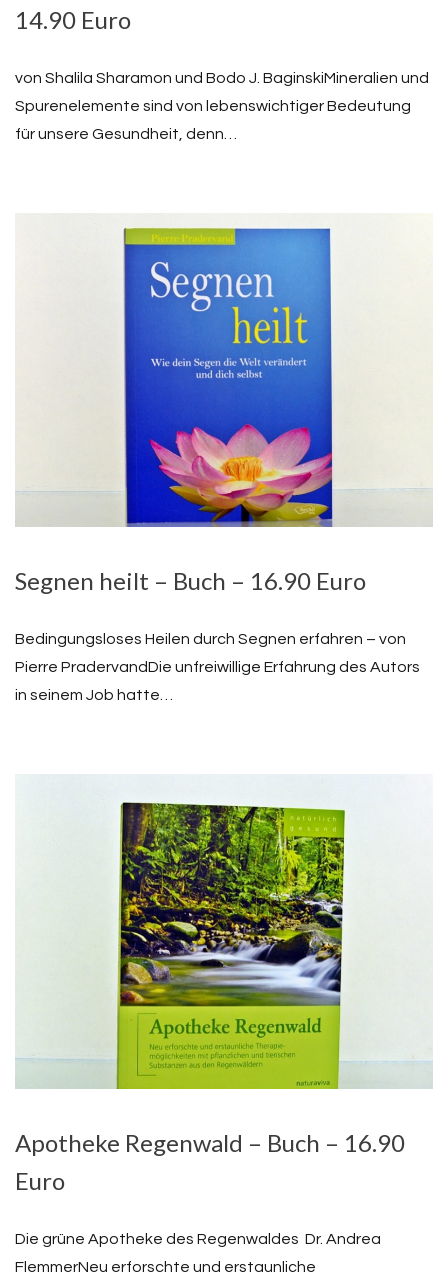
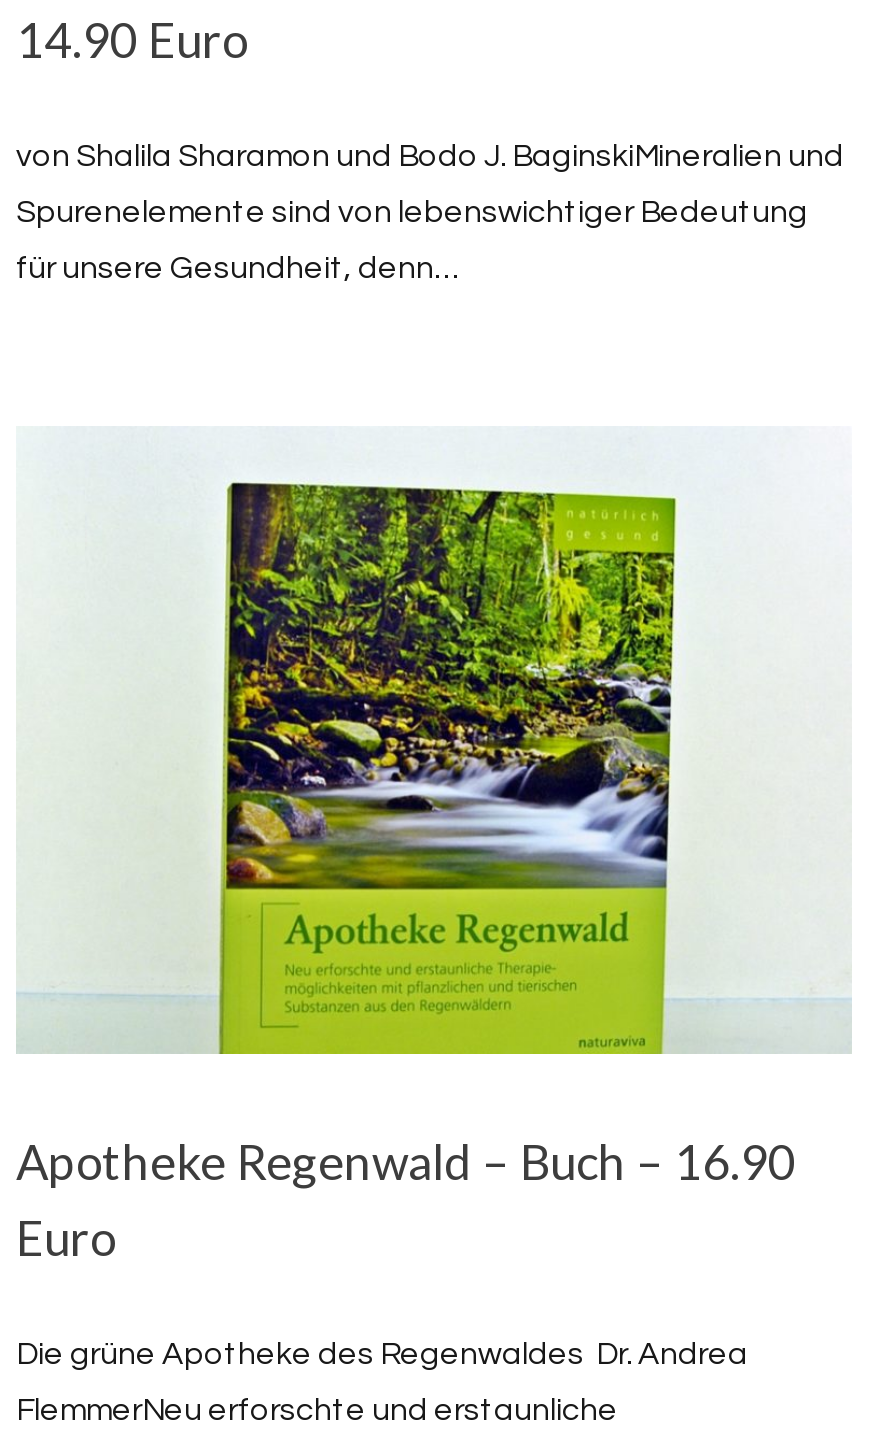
- [image]
- Segnen heilt – Buch – 16.90 Euro
- Bedingungsloses Heilen durch Segnen erfahren – von
- Pierre PradervandDie unfreiwillige Erfahrung des Autors
- in seinem Job hatte…
